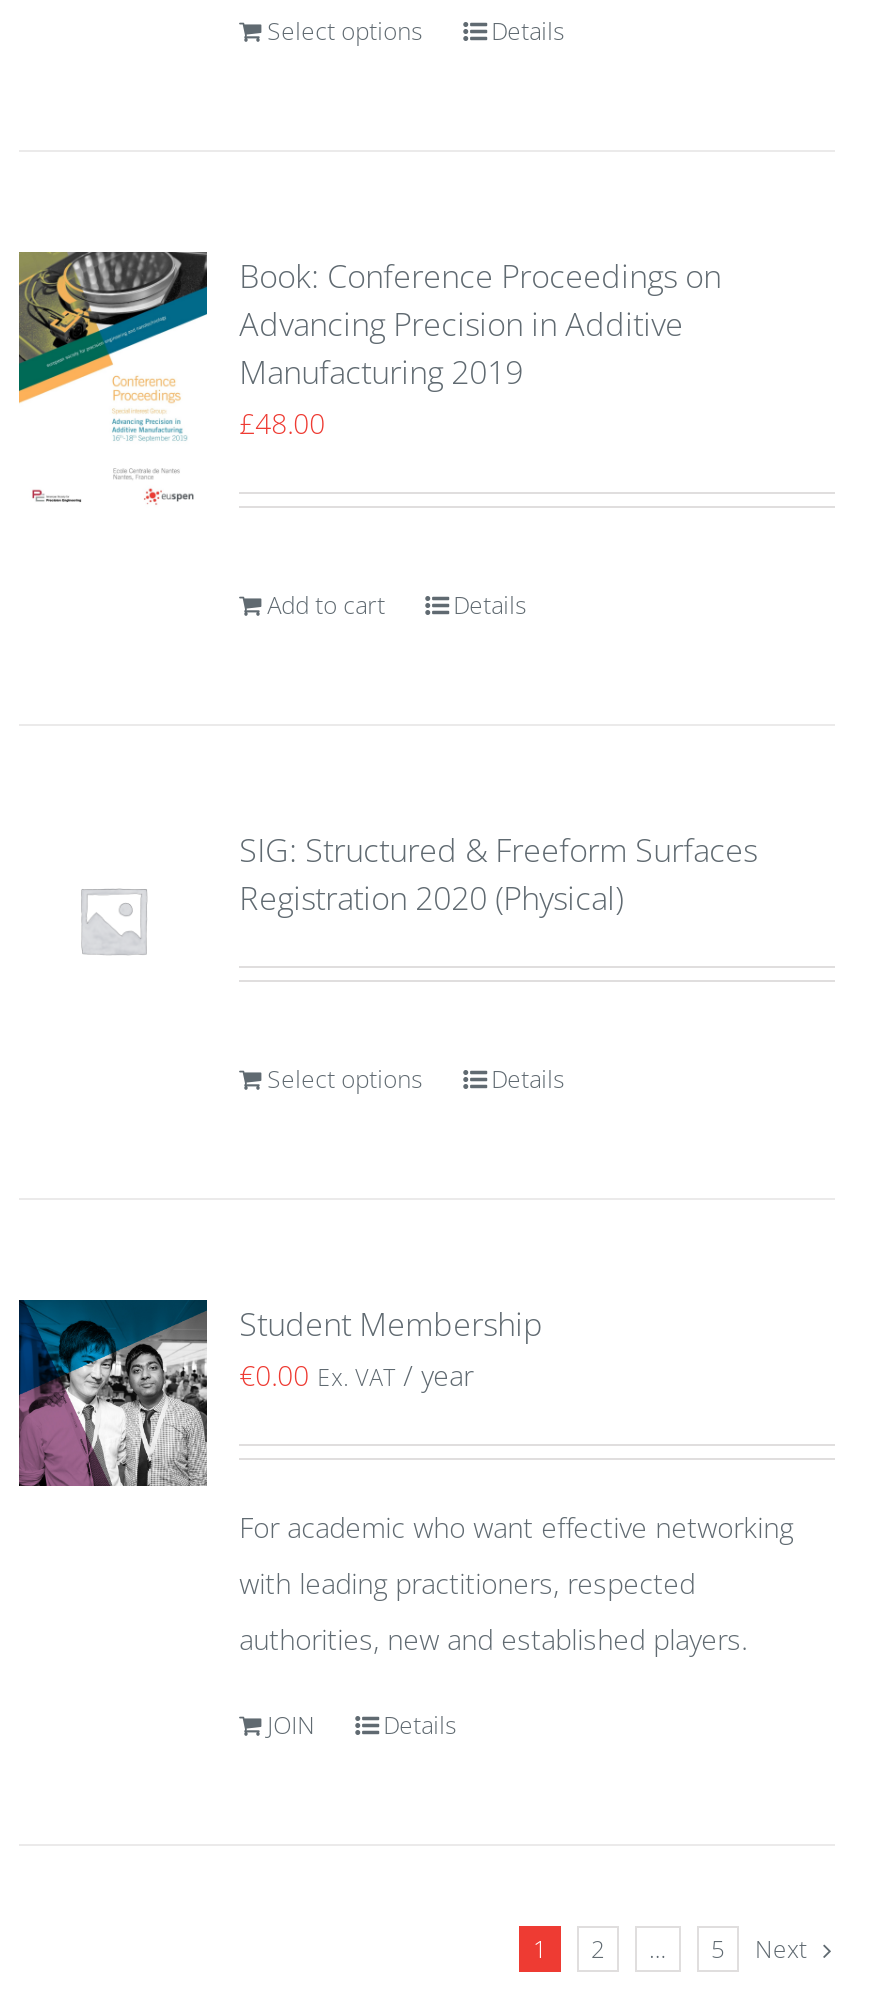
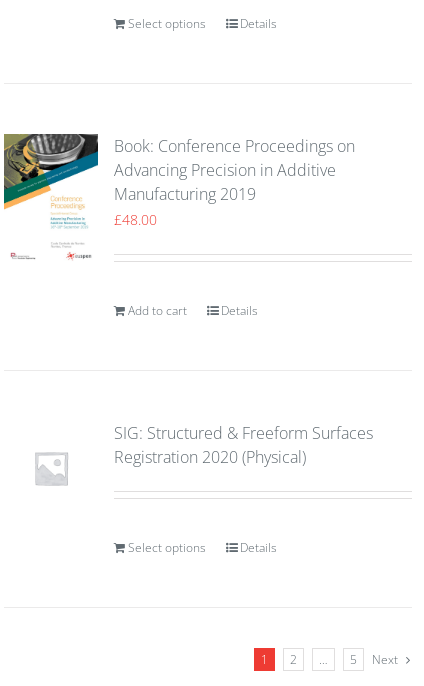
- [image]
- Student Membership
- €0.00 Ex. VAT / year

- For academic who want effective networking
- with leading practitioners, respected
- authorities, new and established players.
- JOIN
- Details
